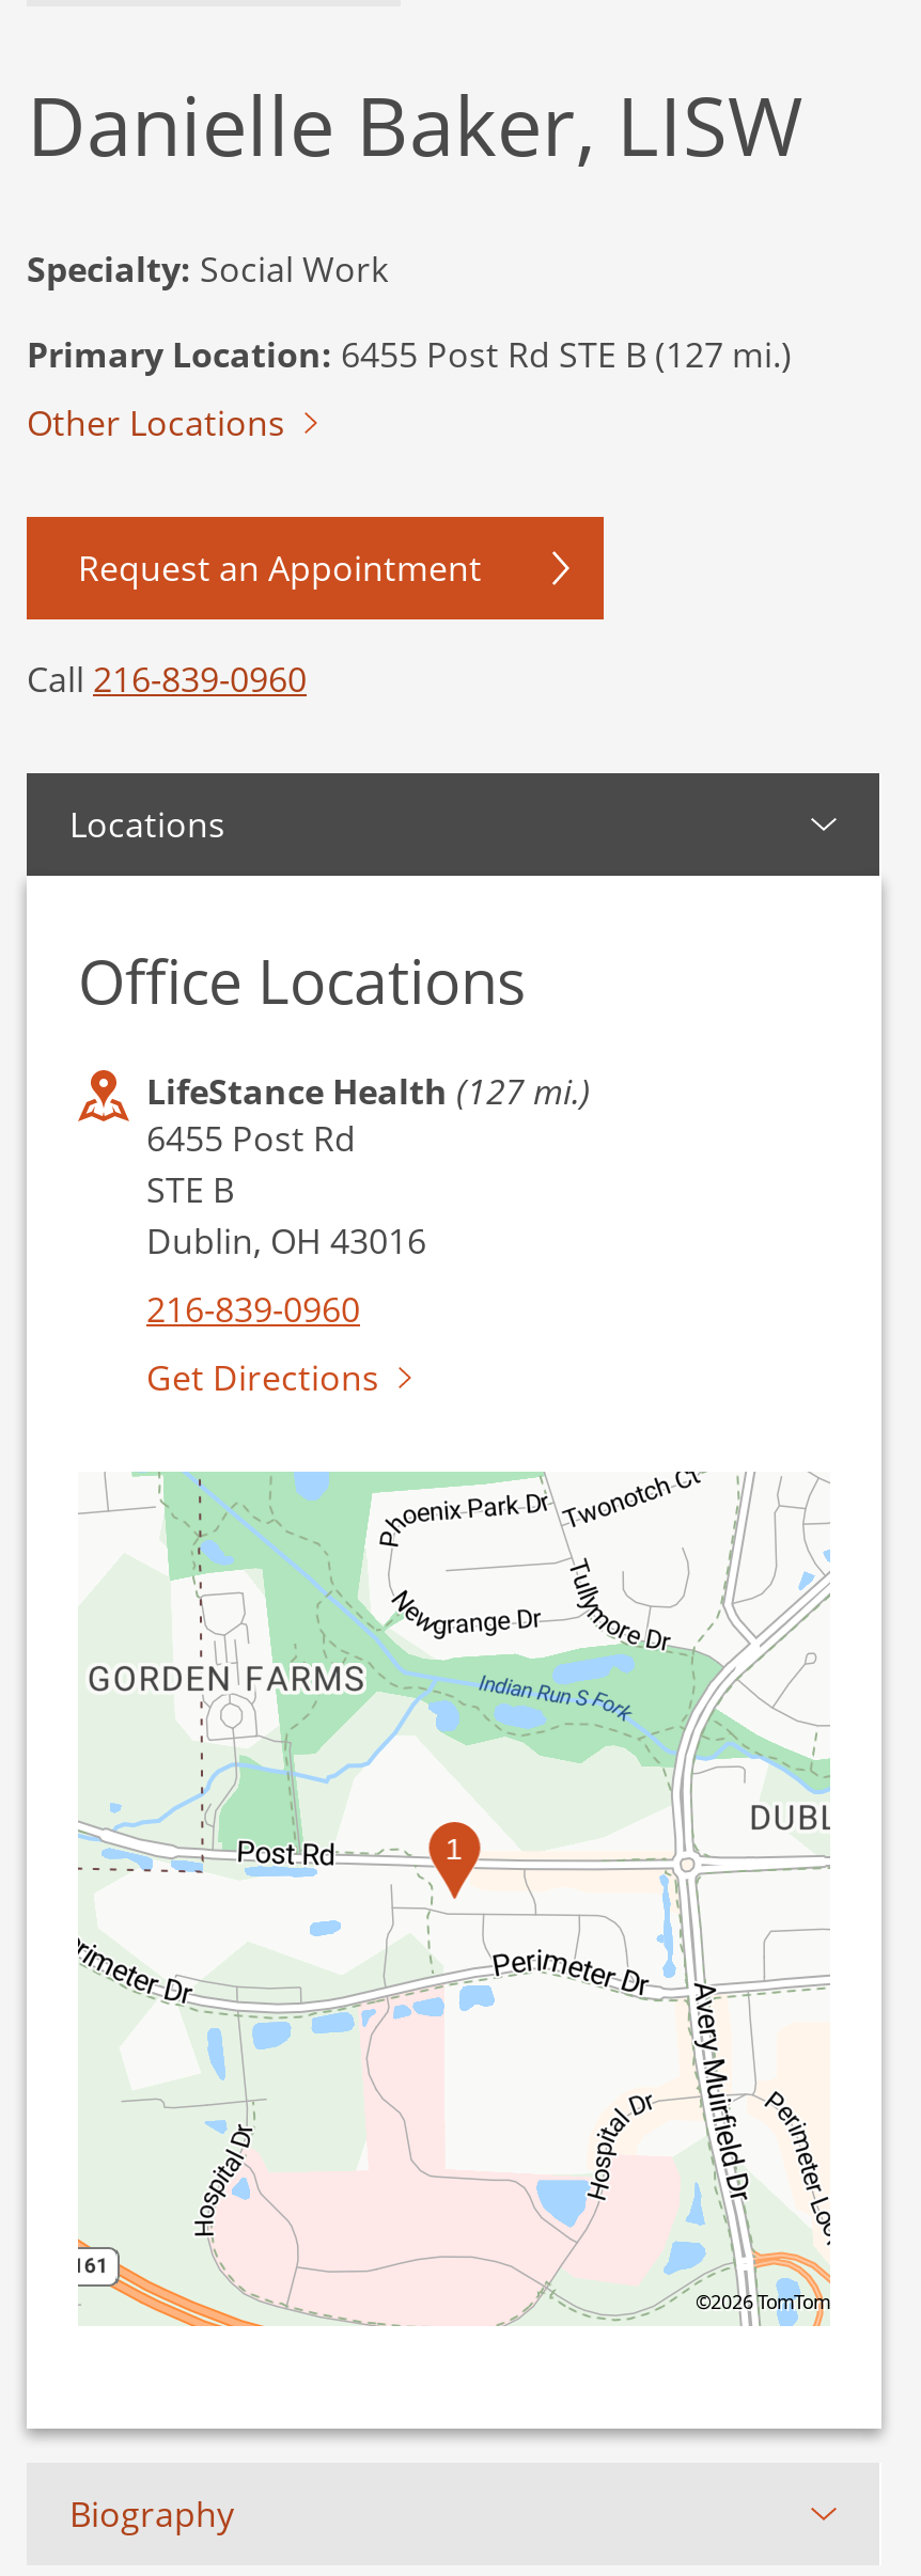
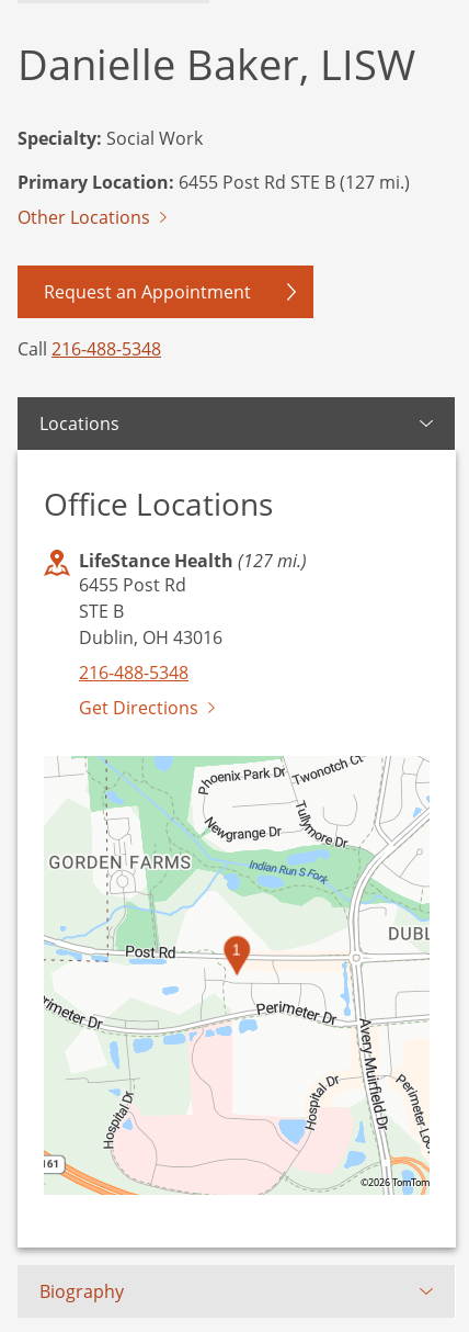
- Call 216-839-0960
+ Call 216-488-5348

- 216-839-0960
+ 216-488-5348
